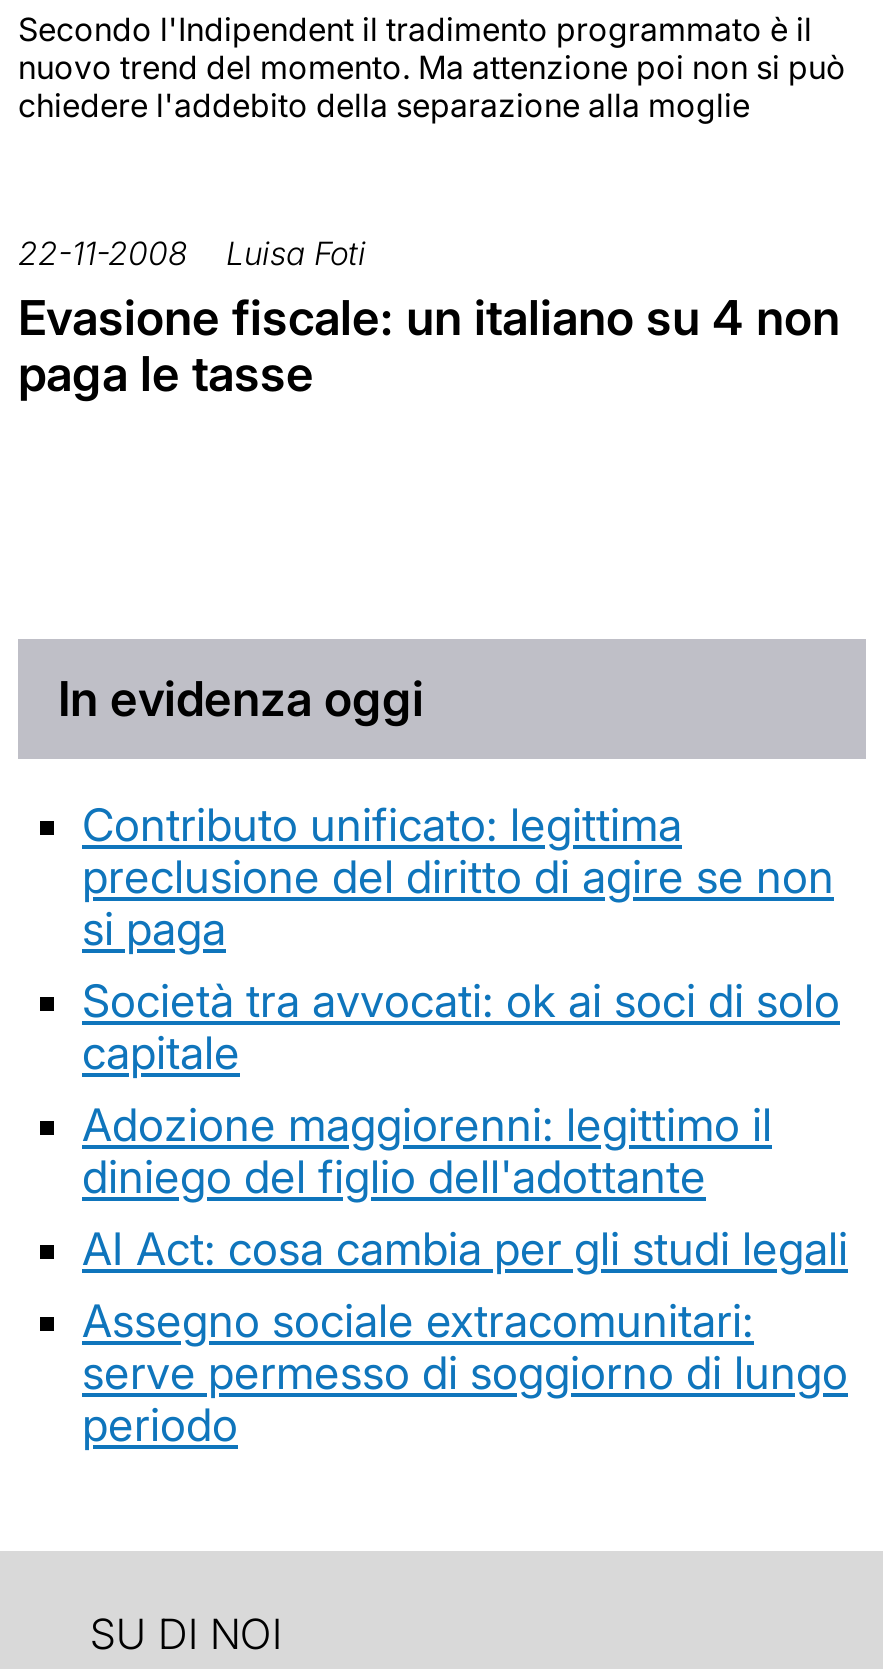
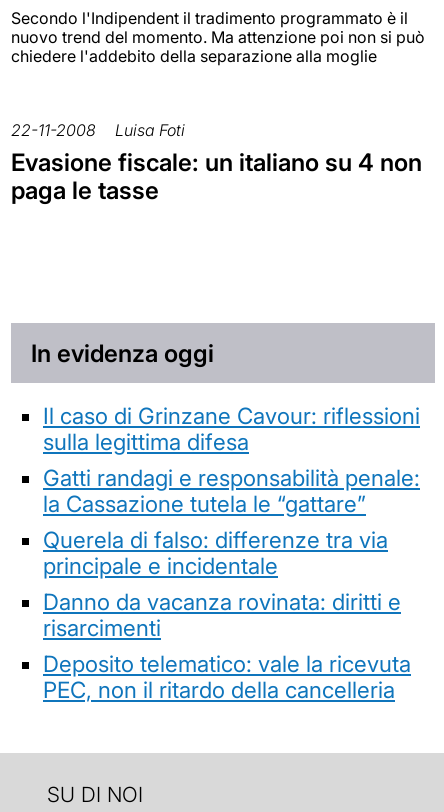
- Contributo unificato: legittima
- preclusione del diritto di agire se non
- si paga
- Società tra avvocati: ok ai soci di solo
- capitale
- Adozione maggiorenni: legittimo il
- diniego del figlio dell'adottante
- AI Act: cosa cambia per gli studi legali
- Assegno sociale extracomunitari:
- serve permesso di soggiorno di lungo
- periodo
+ Il caso di Grinzane Cavour: riflessioni
+ sulla legittima difesa
+ Gatti randagi e responsabilità penale:
+ la Cassazione tutela le “gattare”
+ Querela di falso: differenze tra via
+ principale e incidentale
+ Danno da vacanza rovinata: diritti e
+ risarcimenti
+ Deposito telematico: vale la ricevuta
+ PEC, non il ritardo della cancelleria
